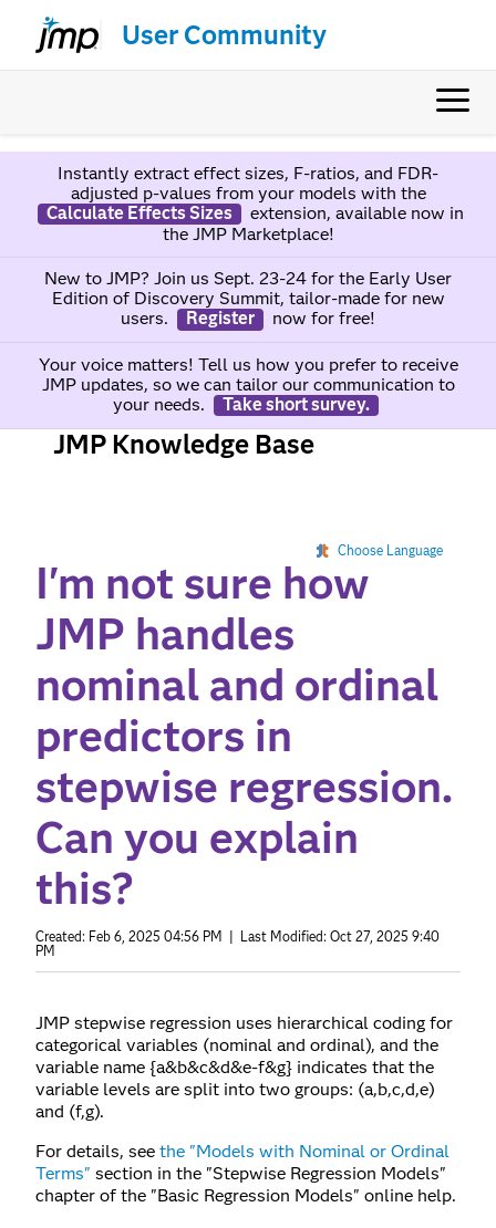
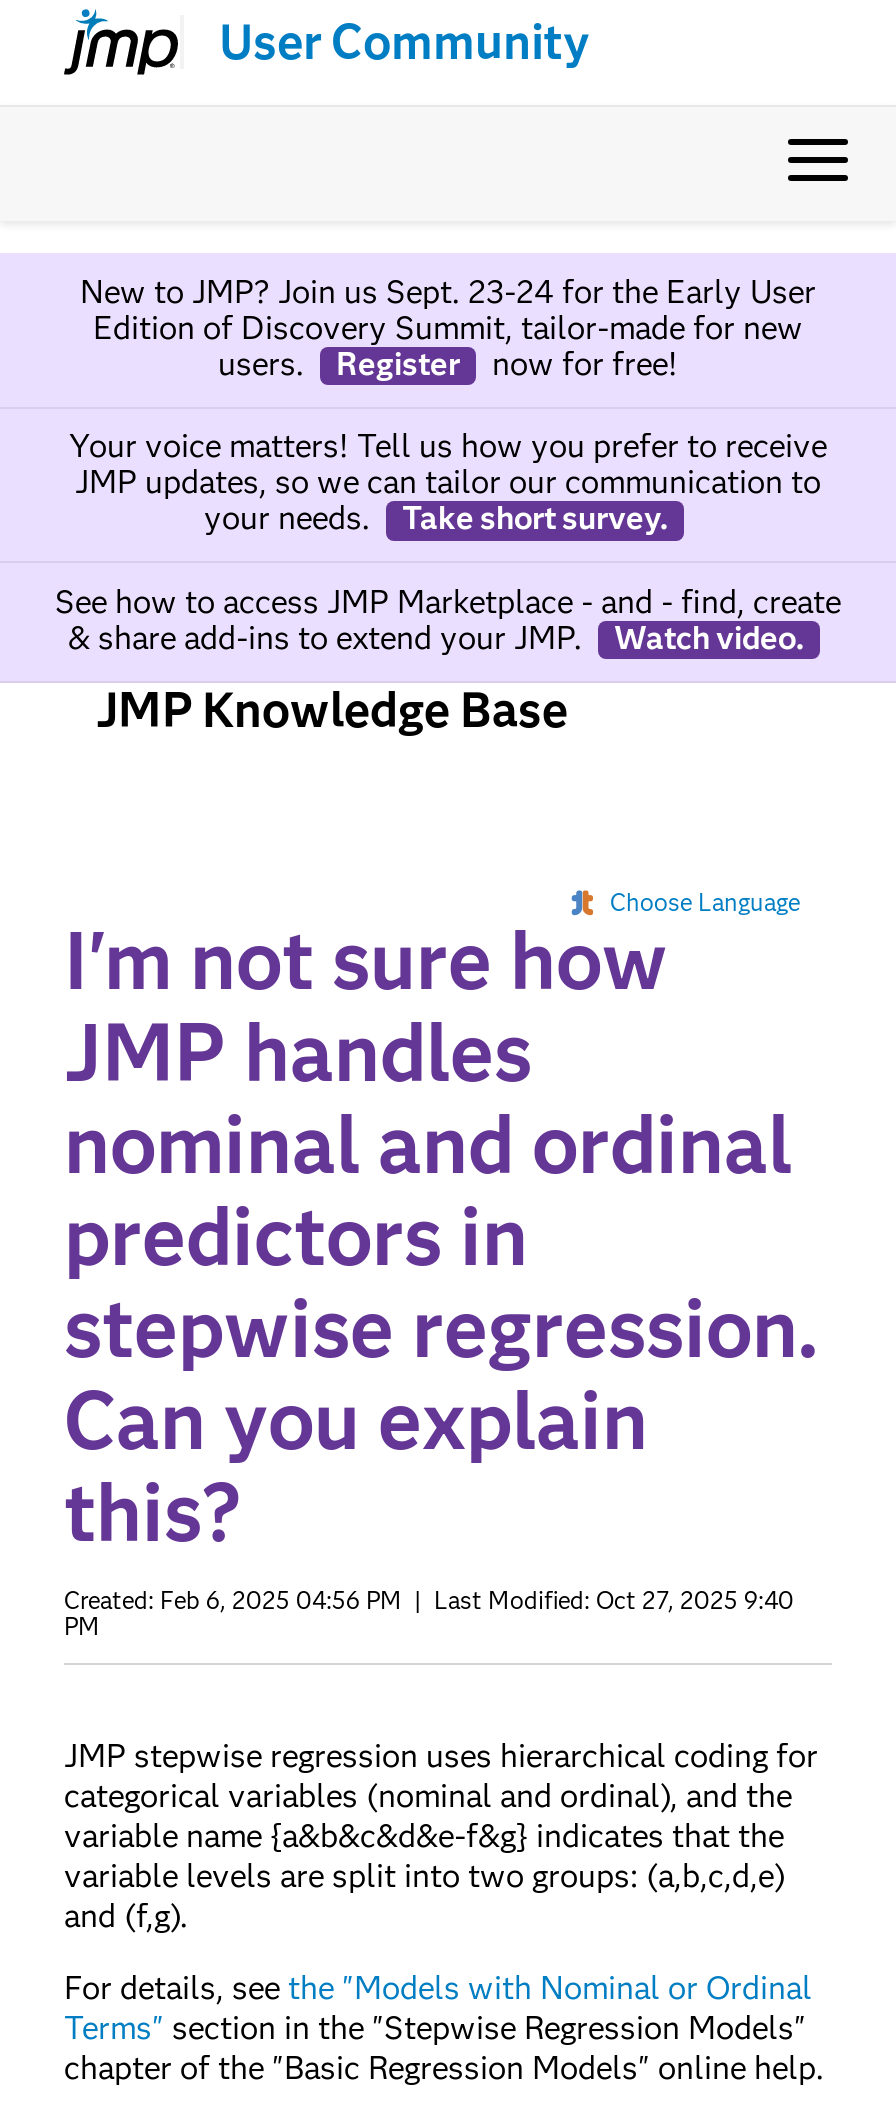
- Instantly extract effect sizes, F-ratios, and FDR-
- adjusted p-values from your models with the
- Calculate Effects Sizes
- extension, available now in
- the JMP Marketplace!

moved up: New to JMP? Join us Sept. 23-24 for the Early User | Edition of Discovery Summit, tailor-made for new | users. | ... | your needs. | Take short survey.

+ See how to access JMP Marketplace - and - find, create
+ & share add-ins to extend your JMP.
+ Watch video.
